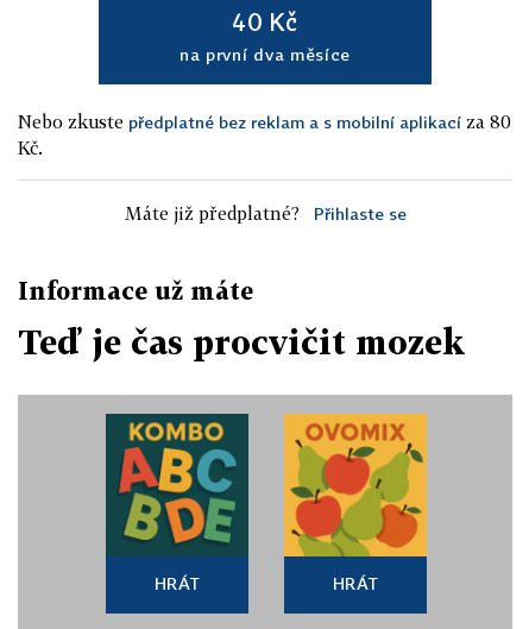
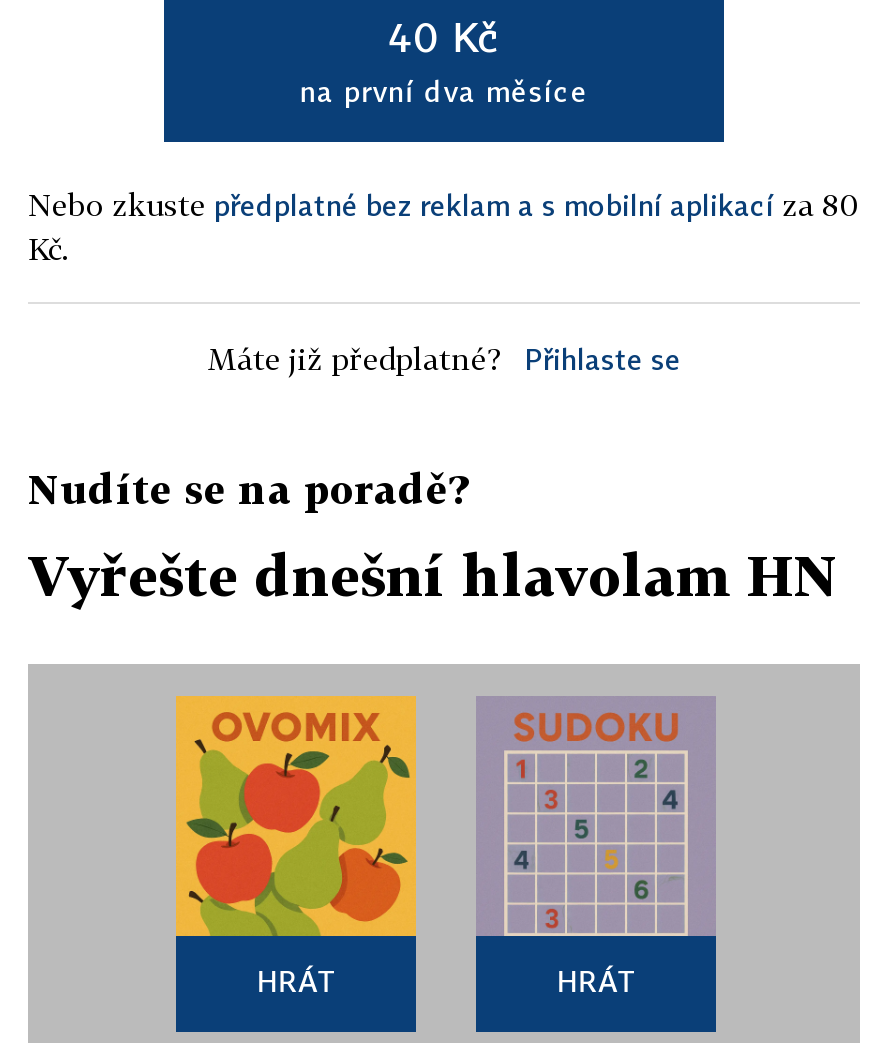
- Informace už máte
+ Nudíte se na poradě?

- Teď je čas procvičit mozek
+ Vyřešte dnešní hlavolam HN

- [image]
+ [image]

- [image]
+ [image]
